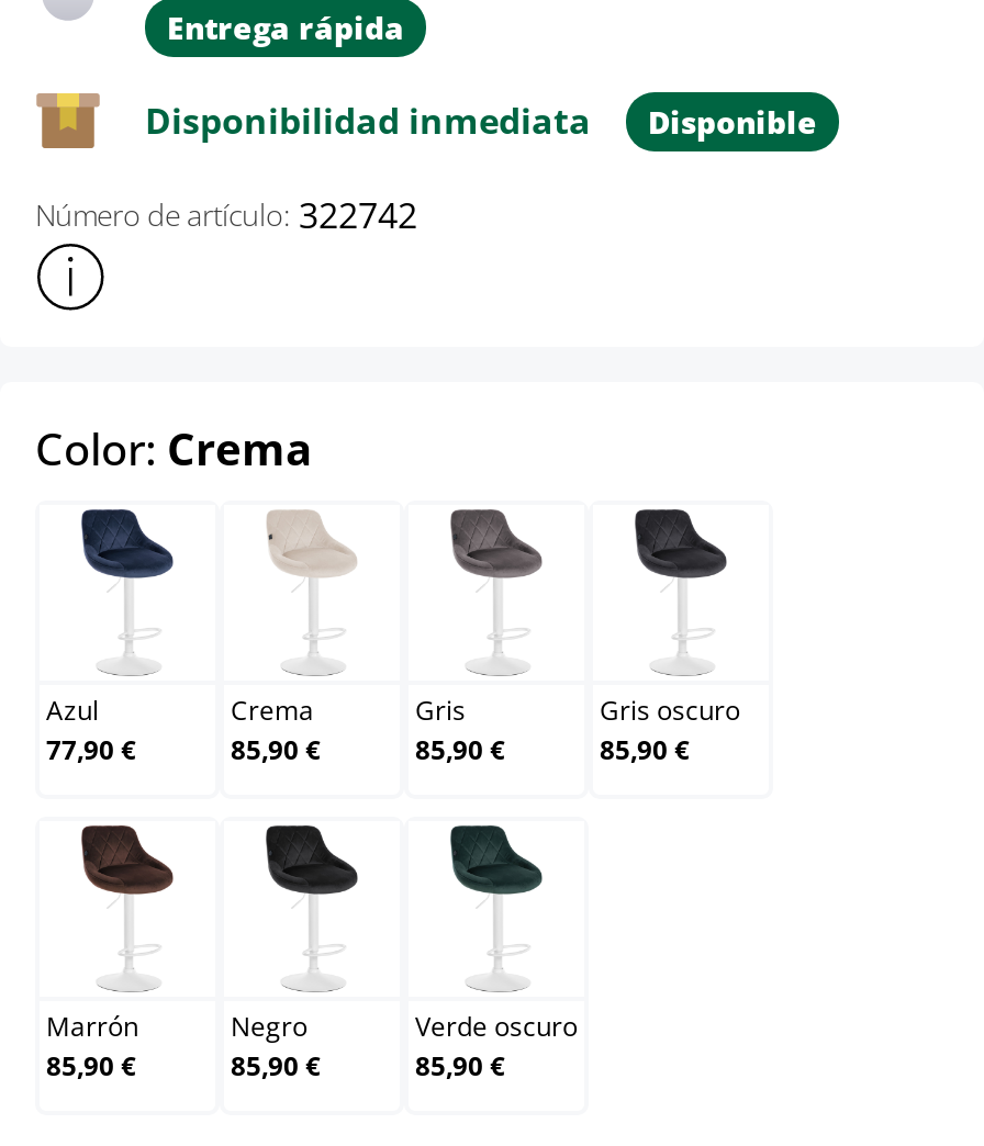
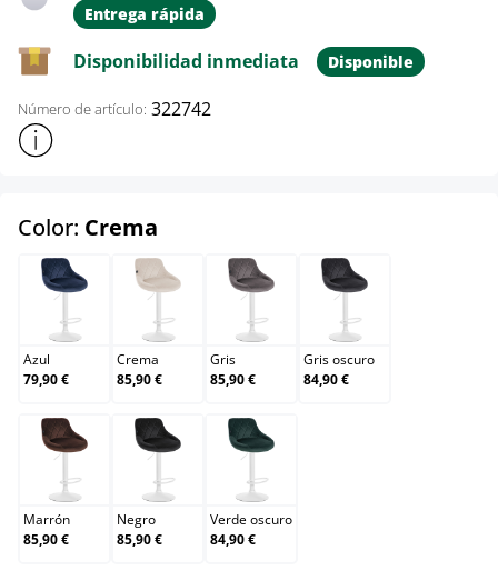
- 77,90 €
+ 79,90 €

- 85,90 €
+ 84,90 €

- 85,90 €
+ 84,90 €
